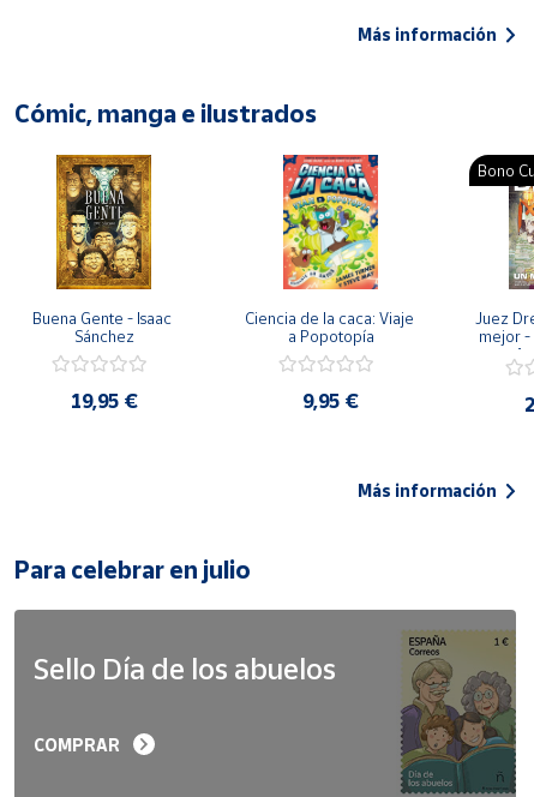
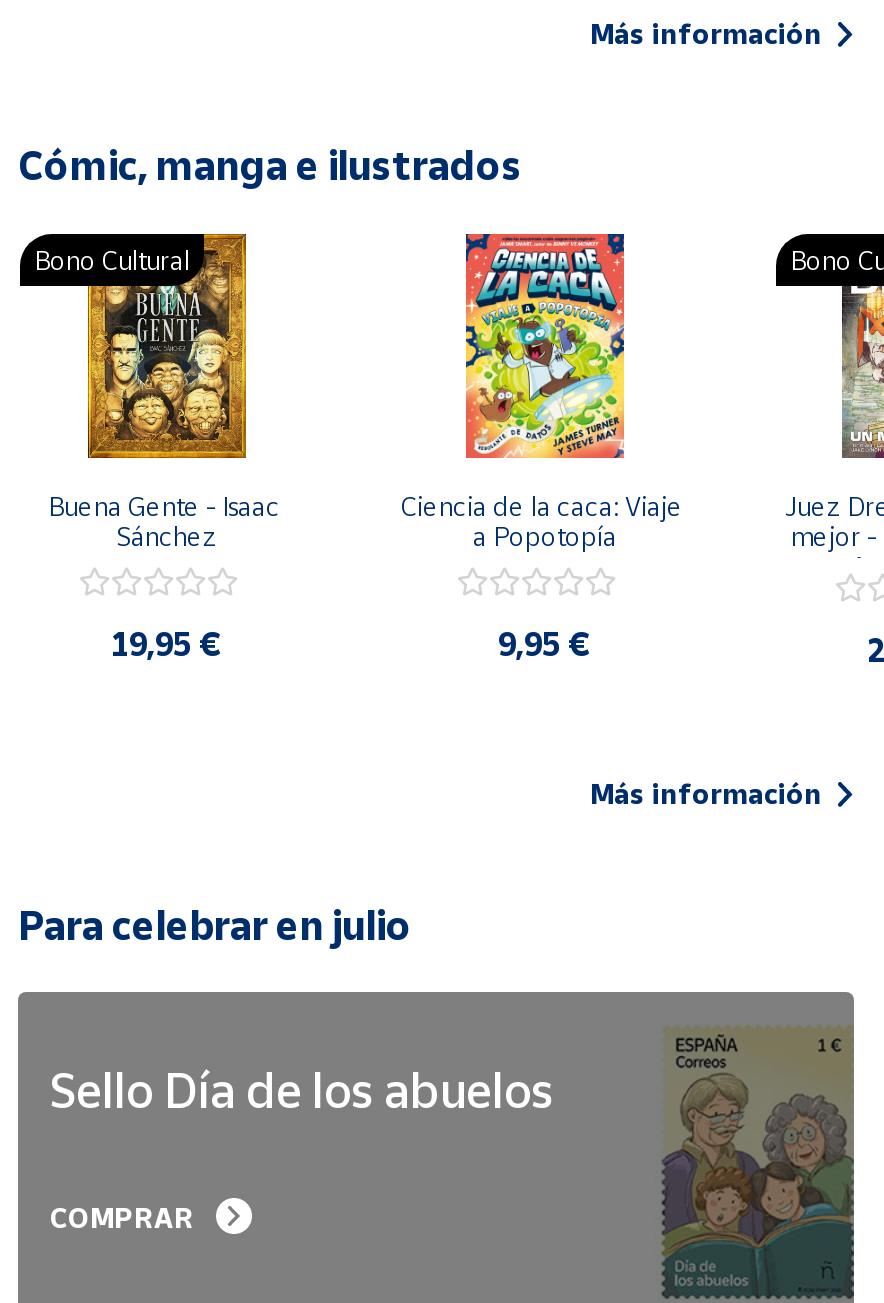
+ Bono Cultural
